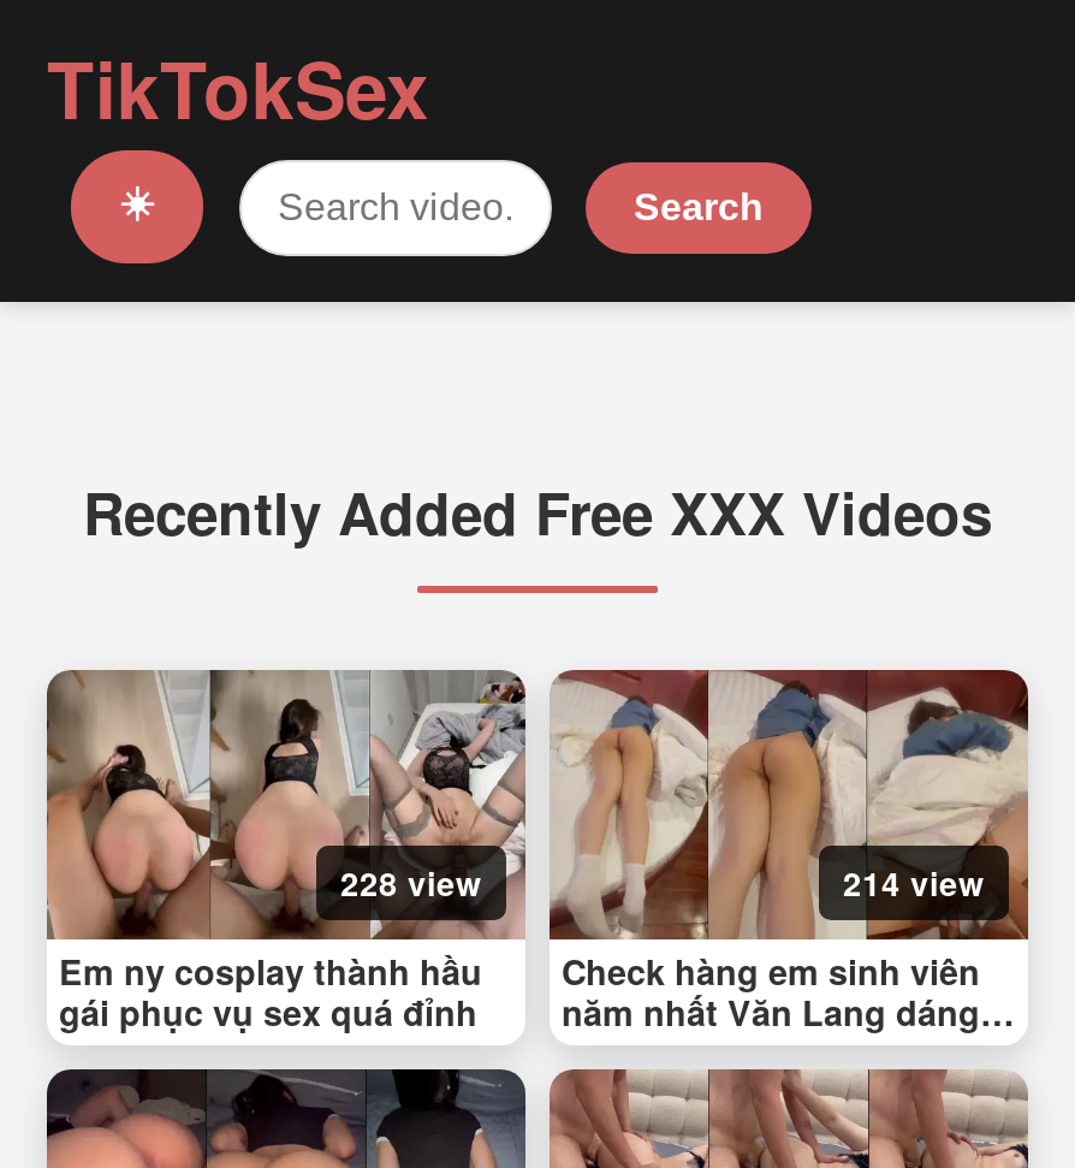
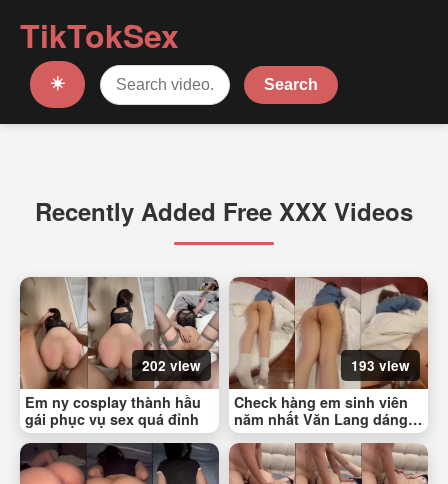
- 228 view
+ 202 view

- 214 view
+ 193 view
